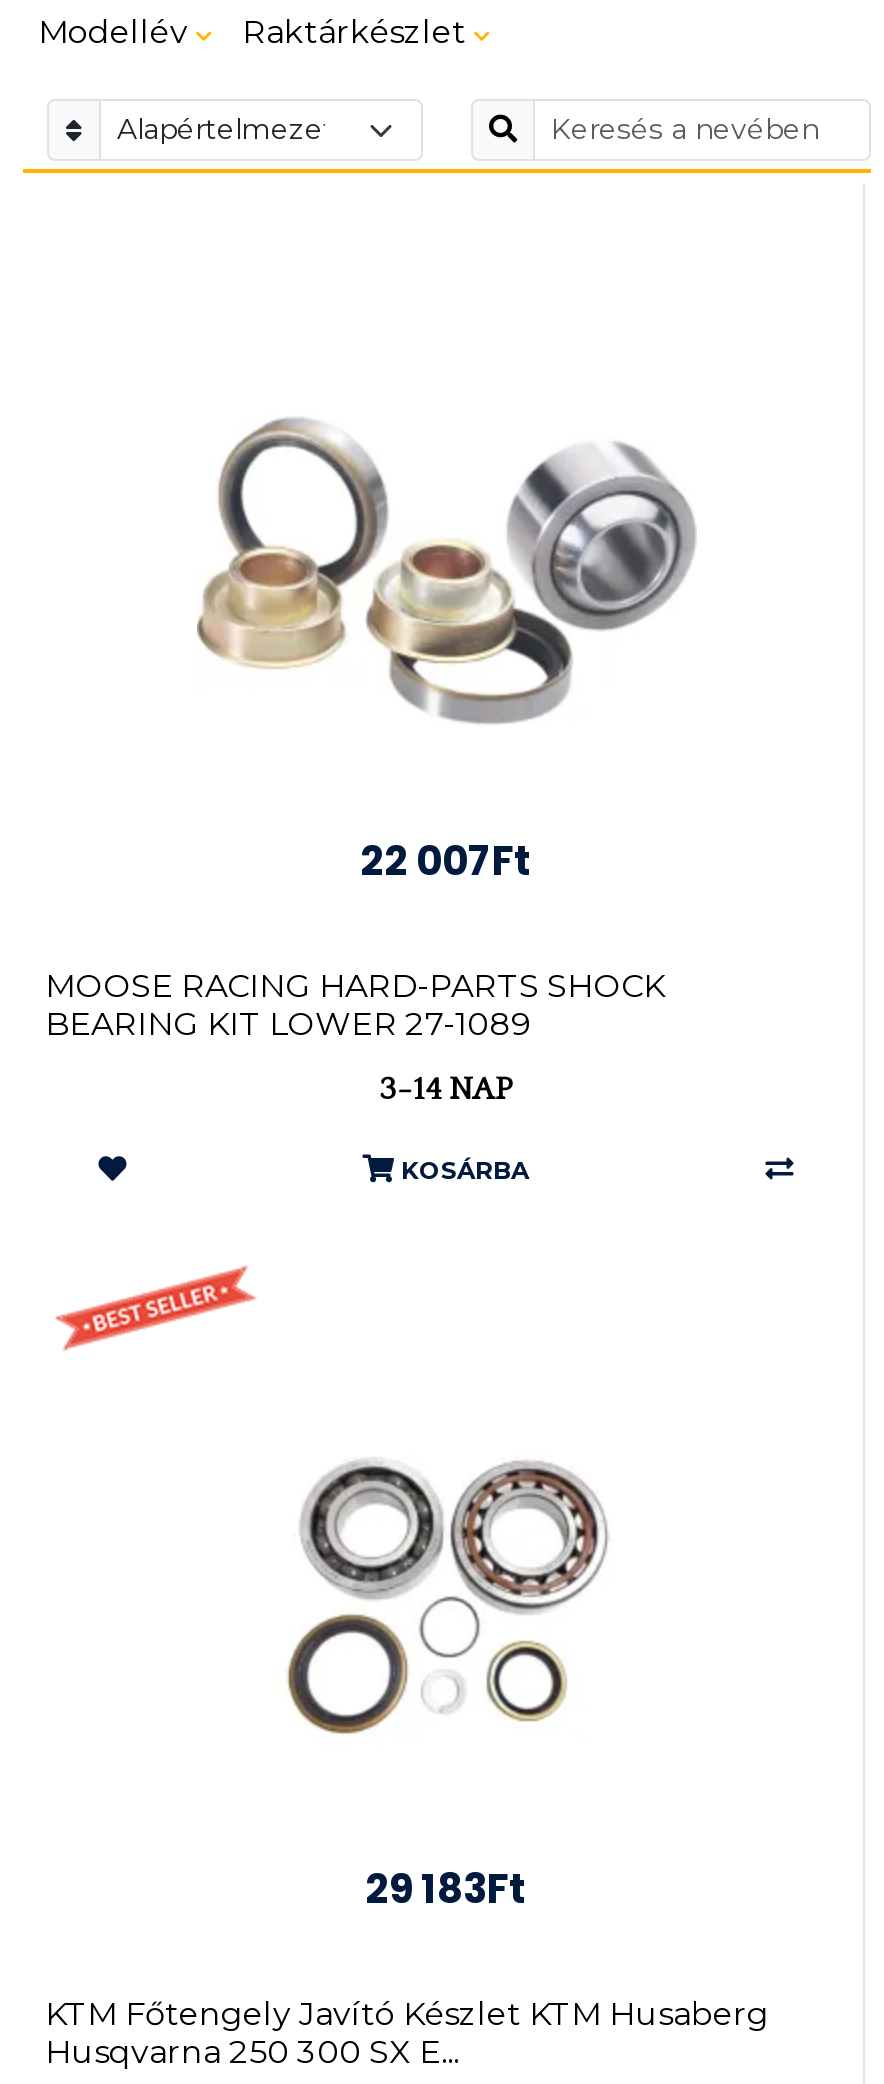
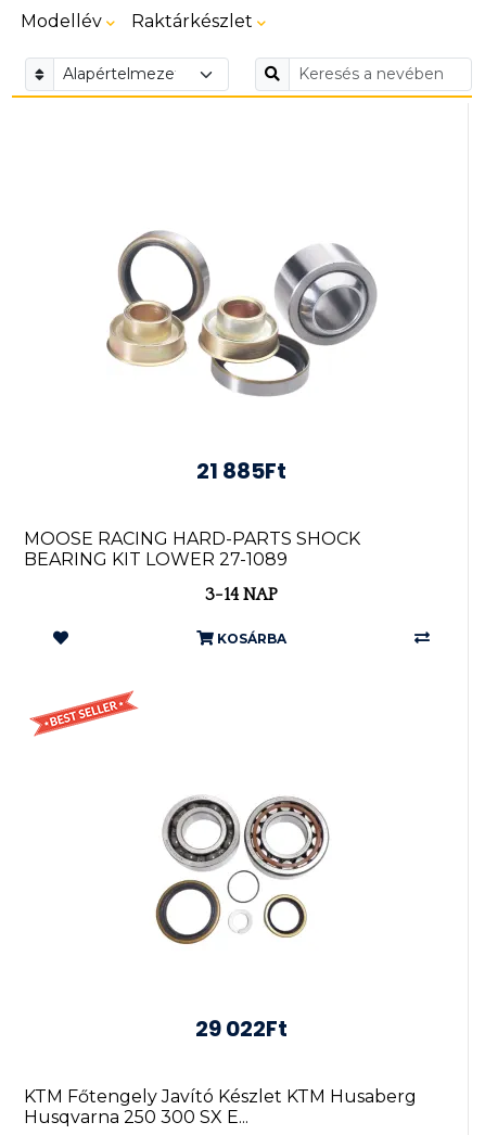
- 22 007Ft
+ 21 885Ft

- 29 183Ft
+ 29 022Ft
